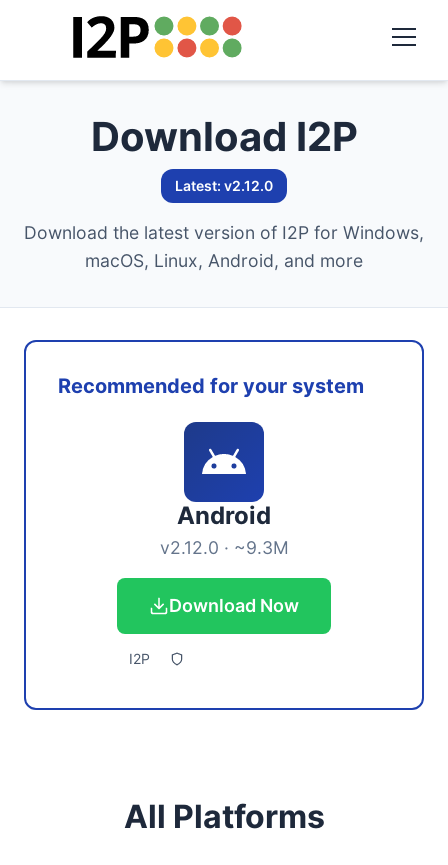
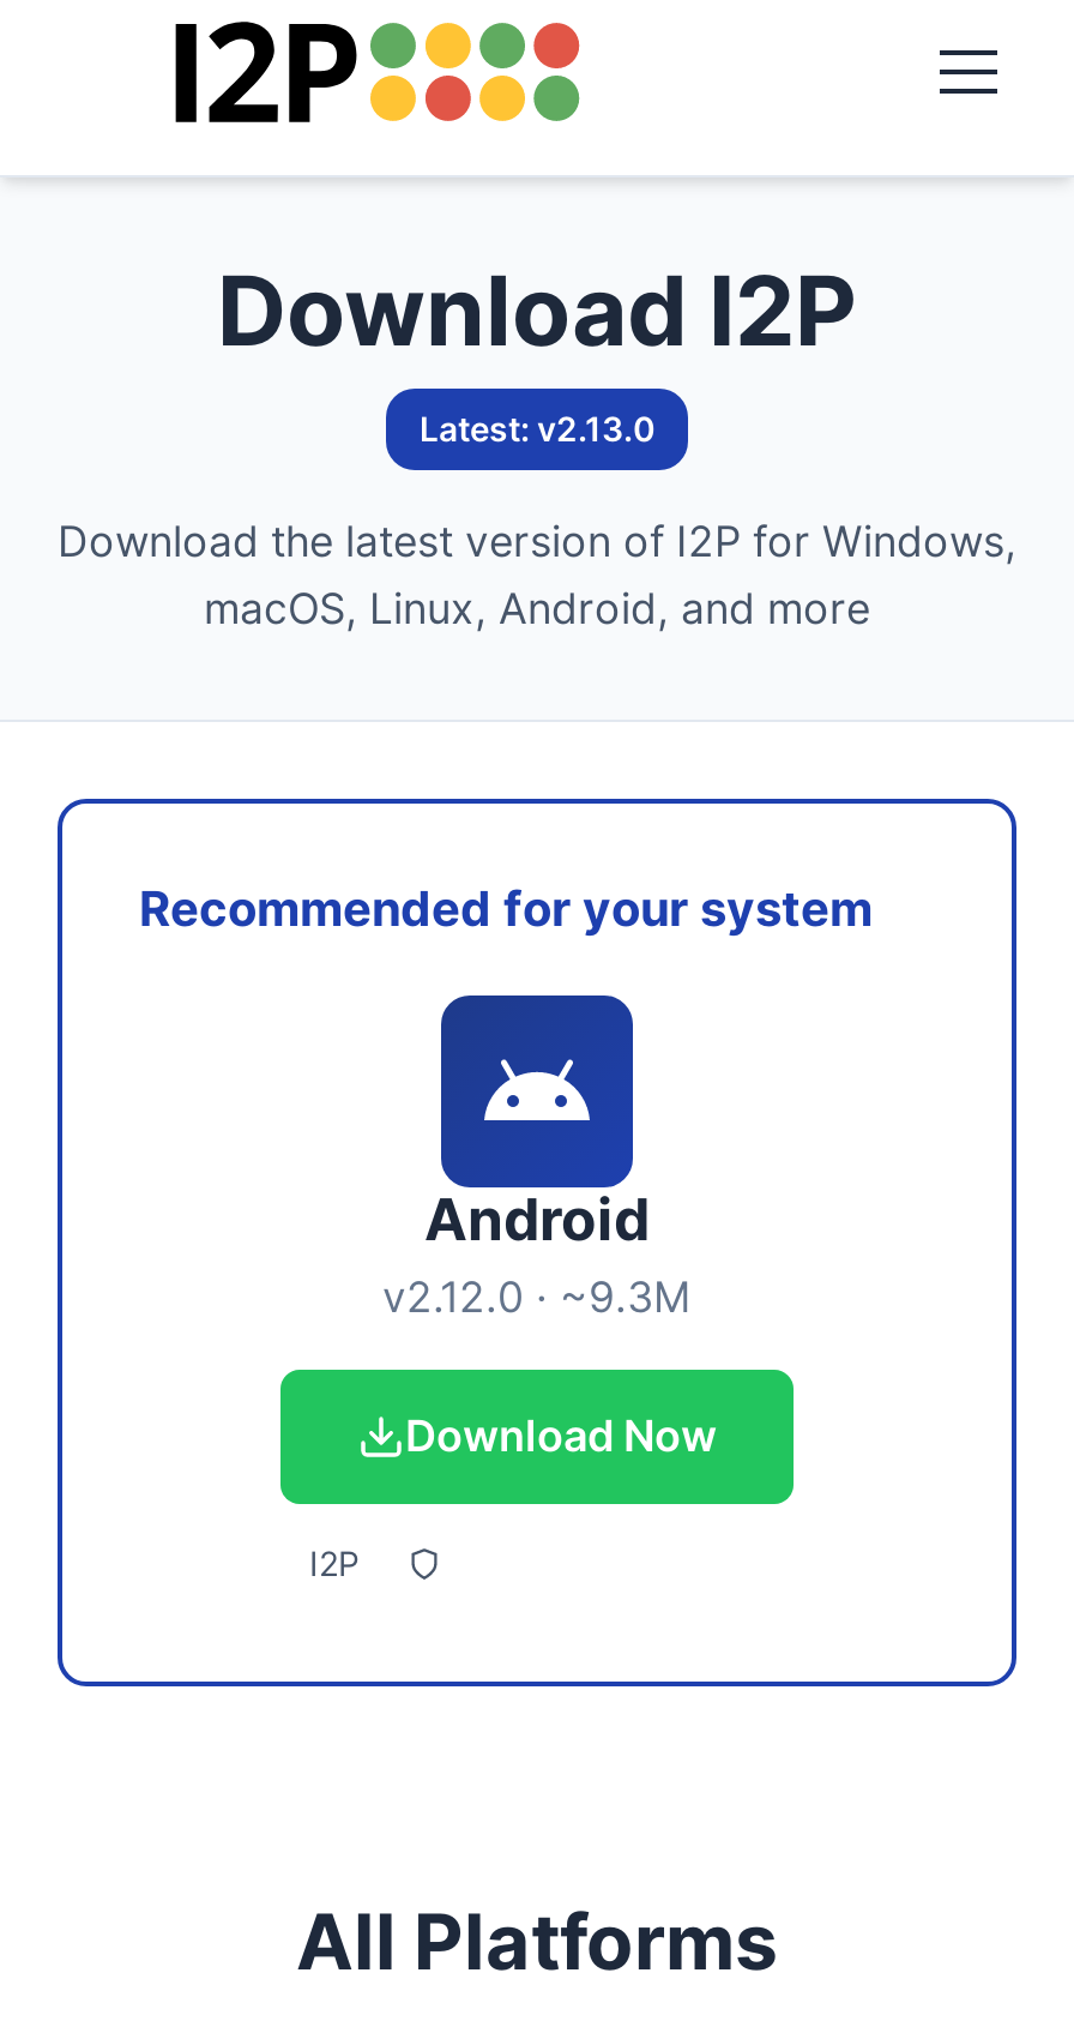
- Latest: v2.12.0
+ Latest: v2.13.0
